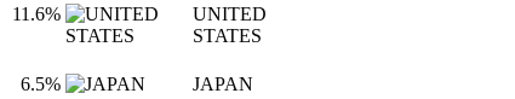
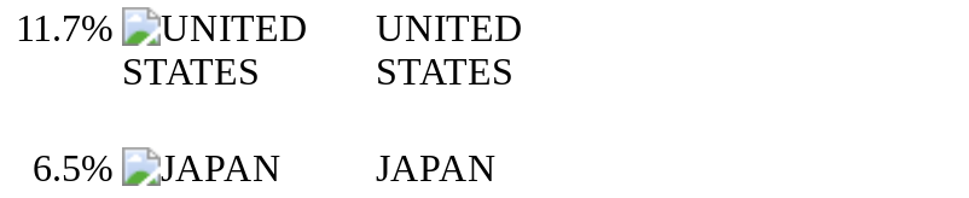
- 11.6%
+ 11.7%
